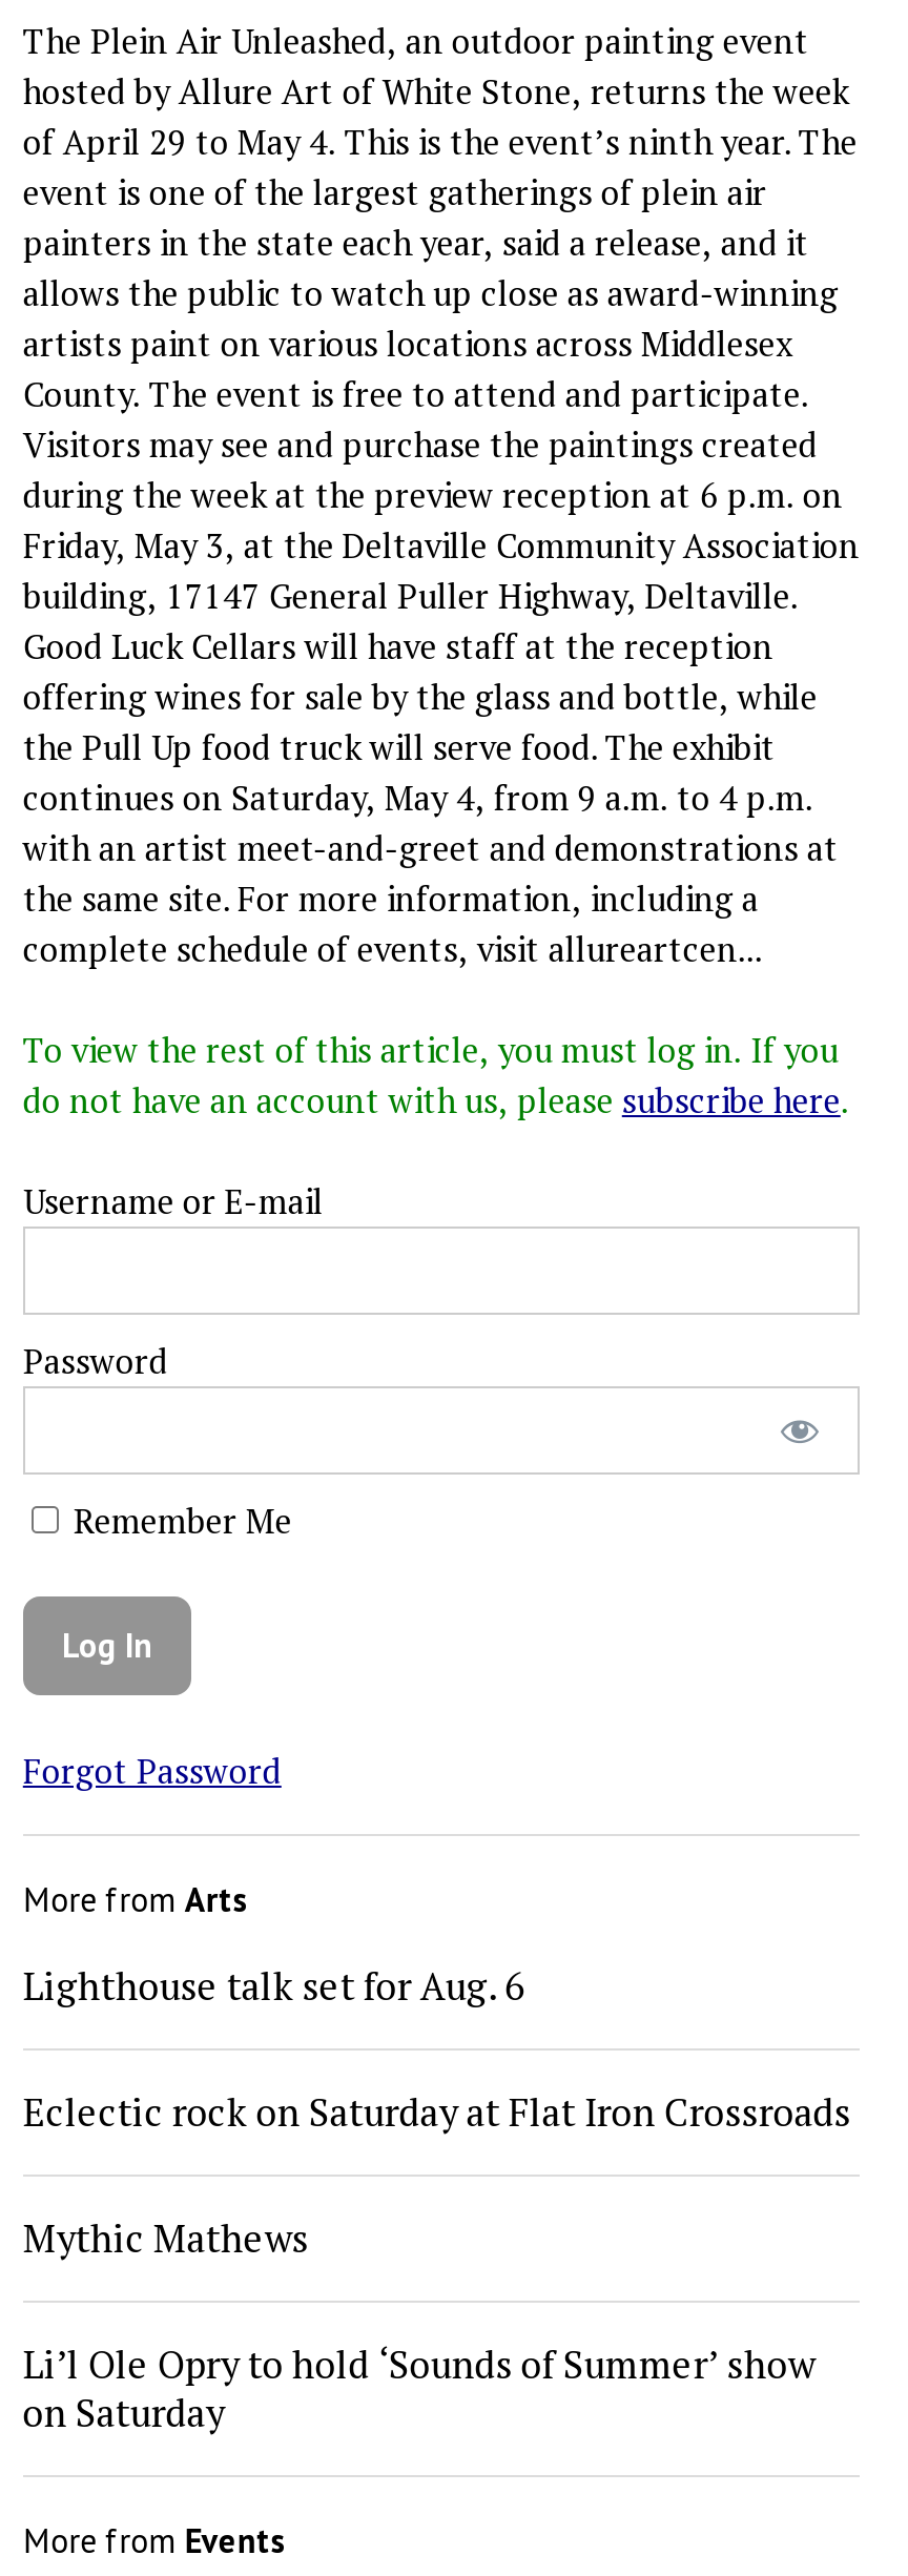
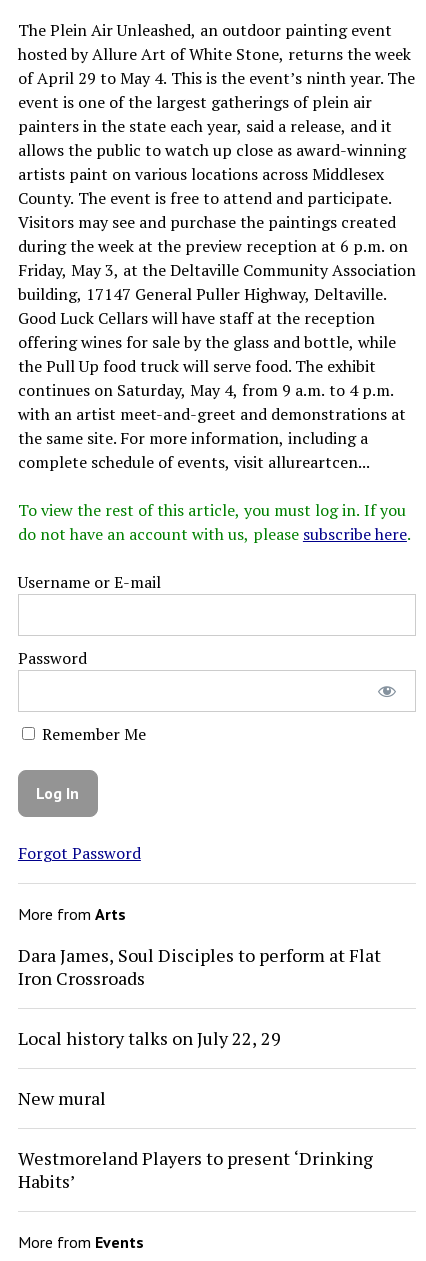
- Lighthouse talk set for Aug. 6
+ Dara James, Soul Disciples to perform at Flat
+ Iron Crossroads

- Eclectic rock on Saturday at Flat Iron Crossroads
+ Local history talks on July 22, 29

- Mythic Mathews
+ New mural

- Li’l Ole Opry to hold ‘Sounds of Summer’ show
- on Saturday
+ Westmoreland Players to present ‘Drinking
+ Habits’
